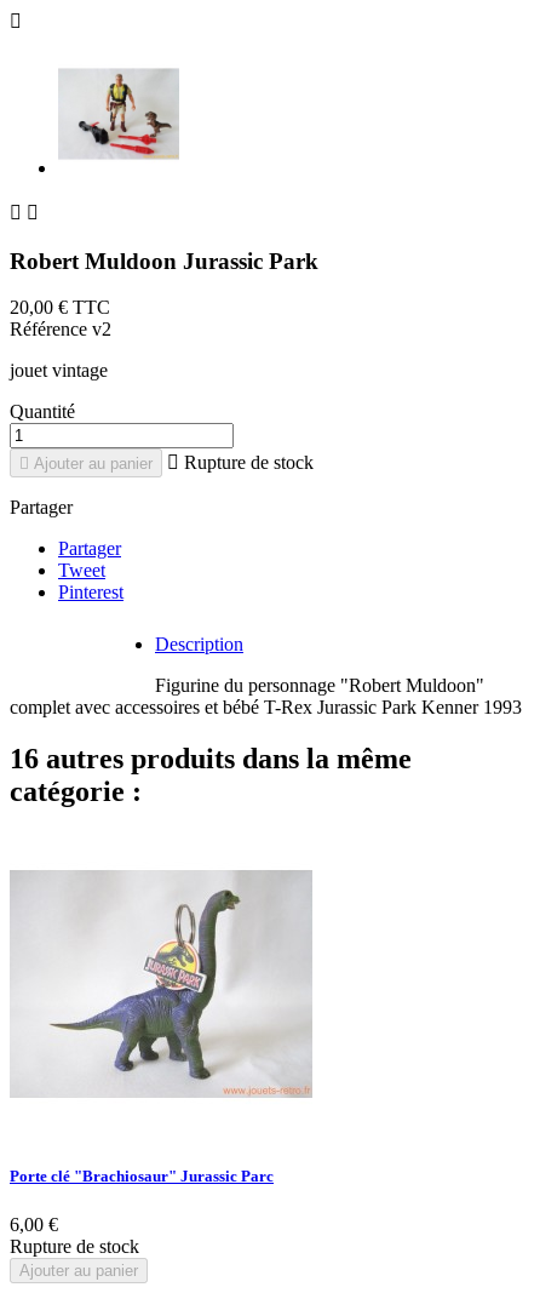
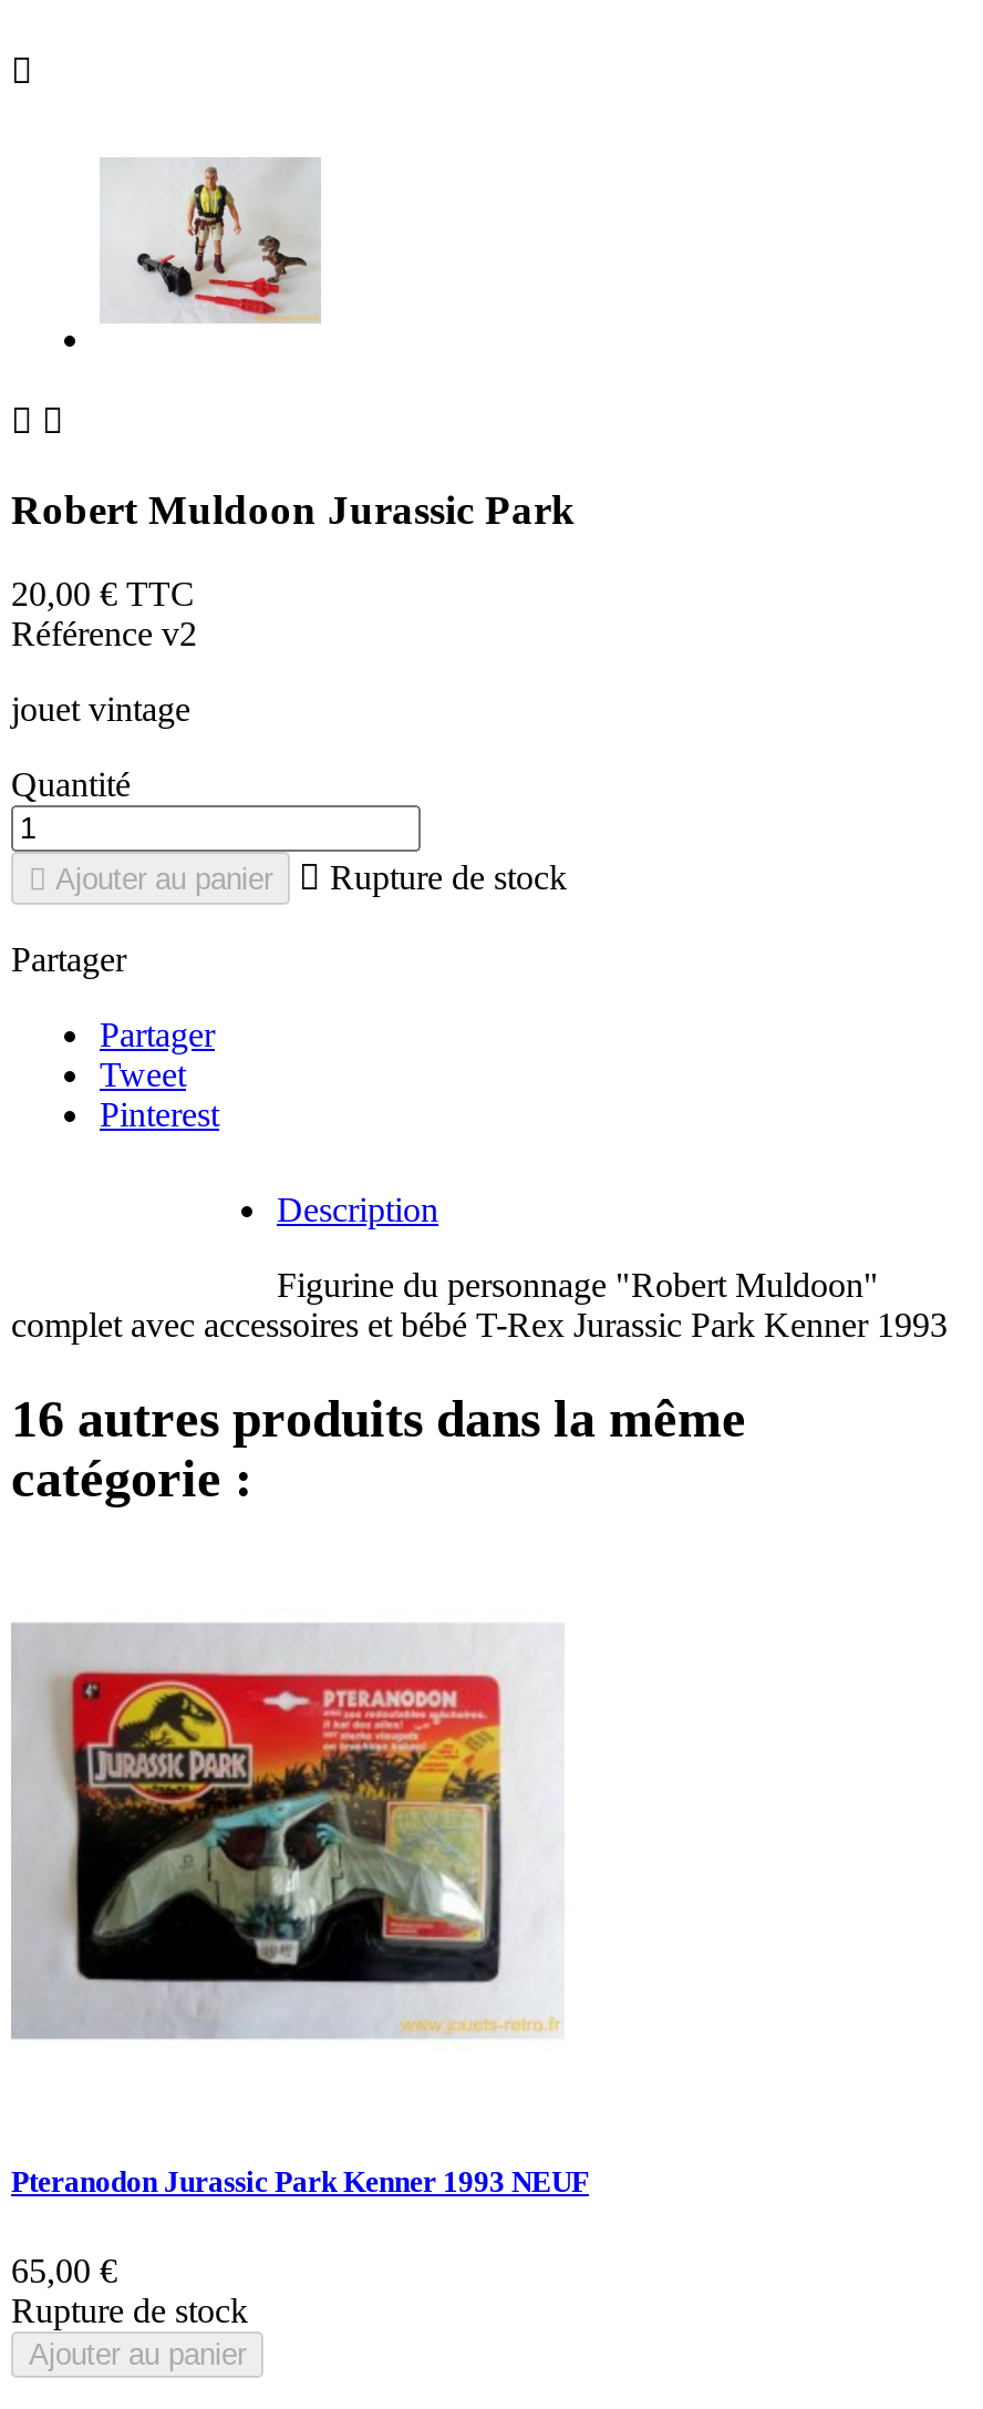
- [image]
+ [image]

- Porte clé "Brachiosaur" Jurassic Parc
+ Pteranodon Jurassic Park Kenner 1993 NEUF

- 6,00 €
+ 65,00 €
